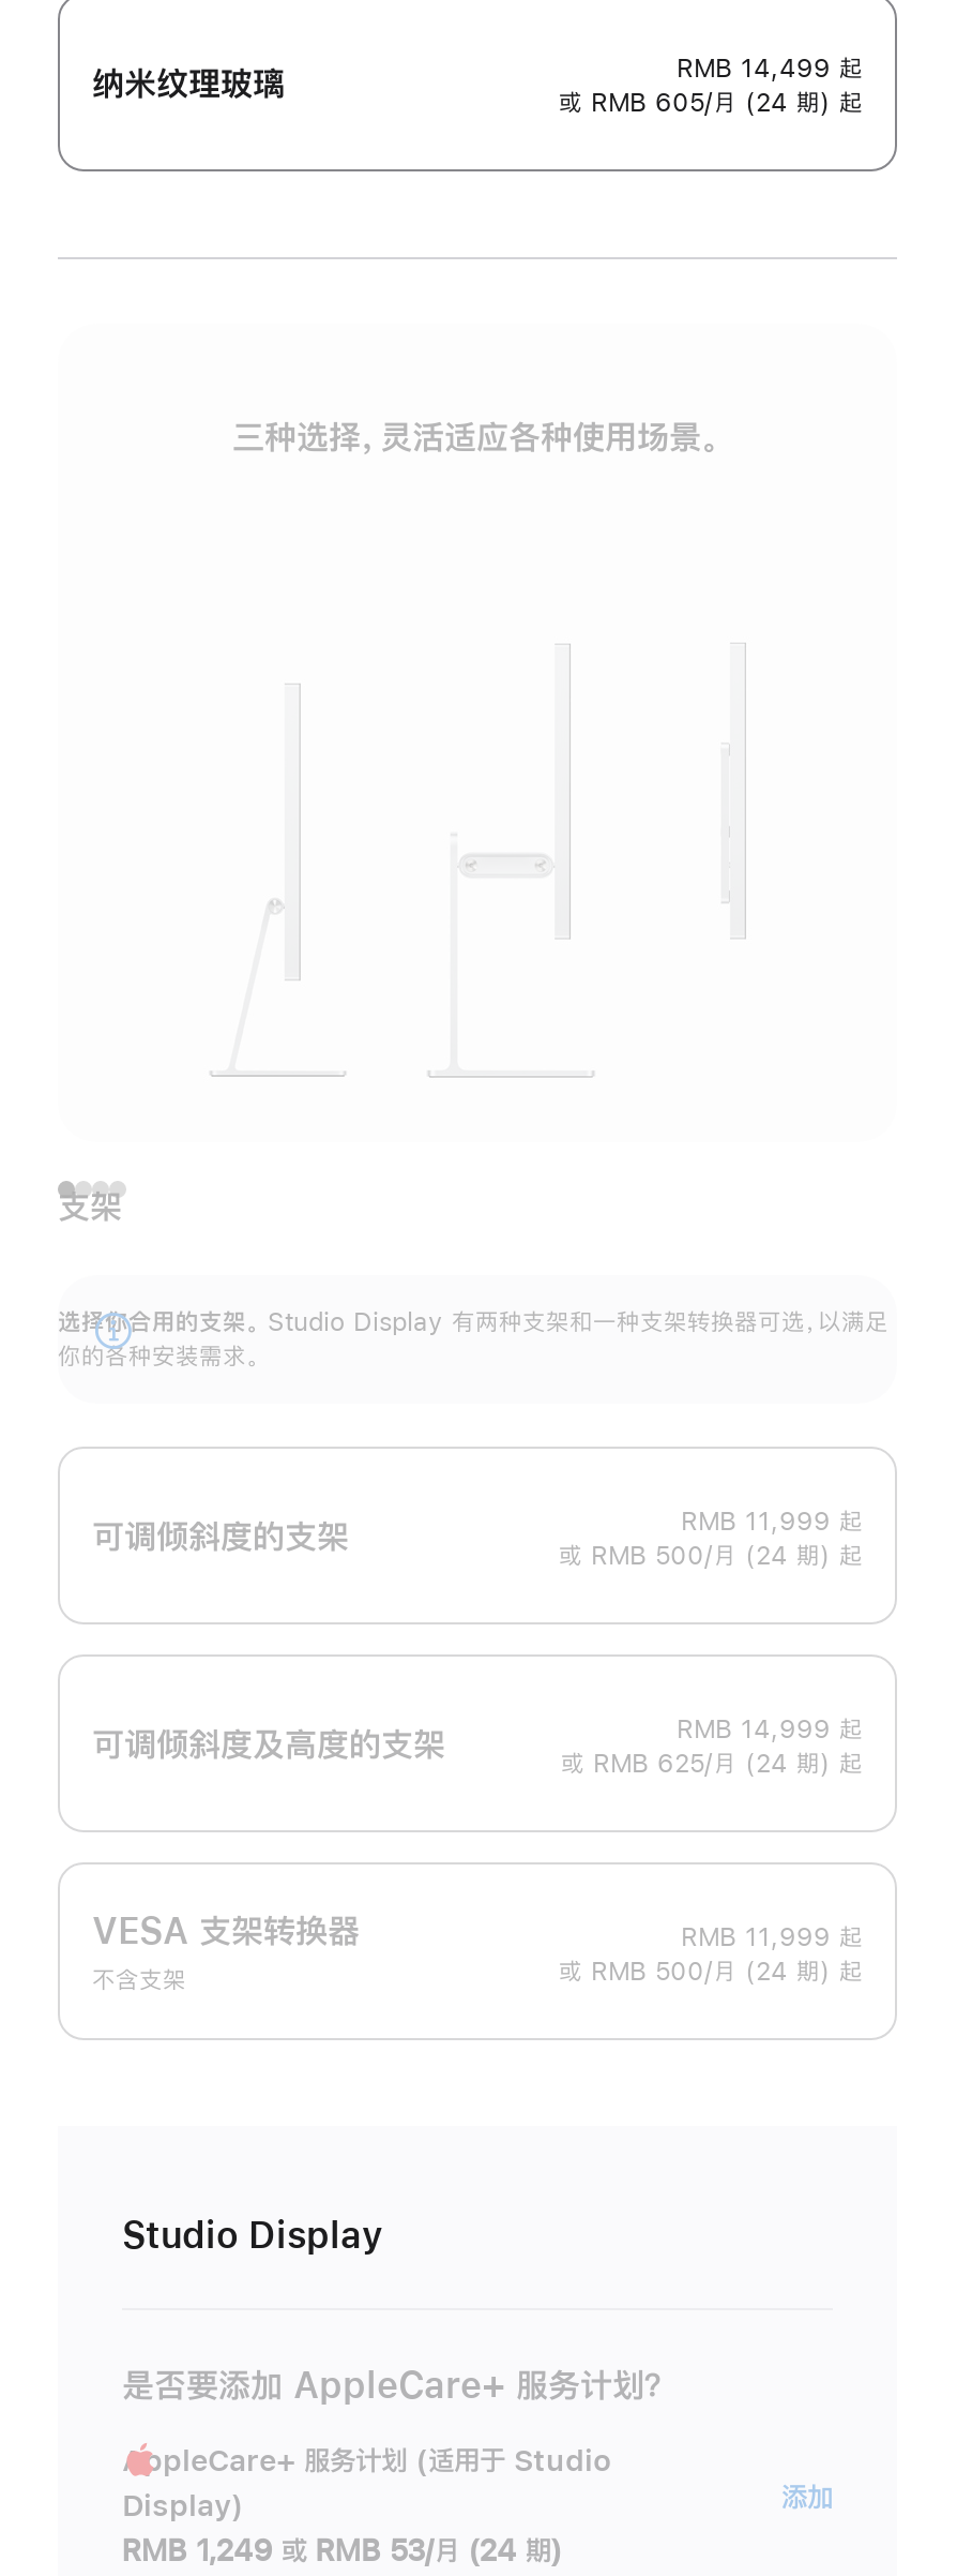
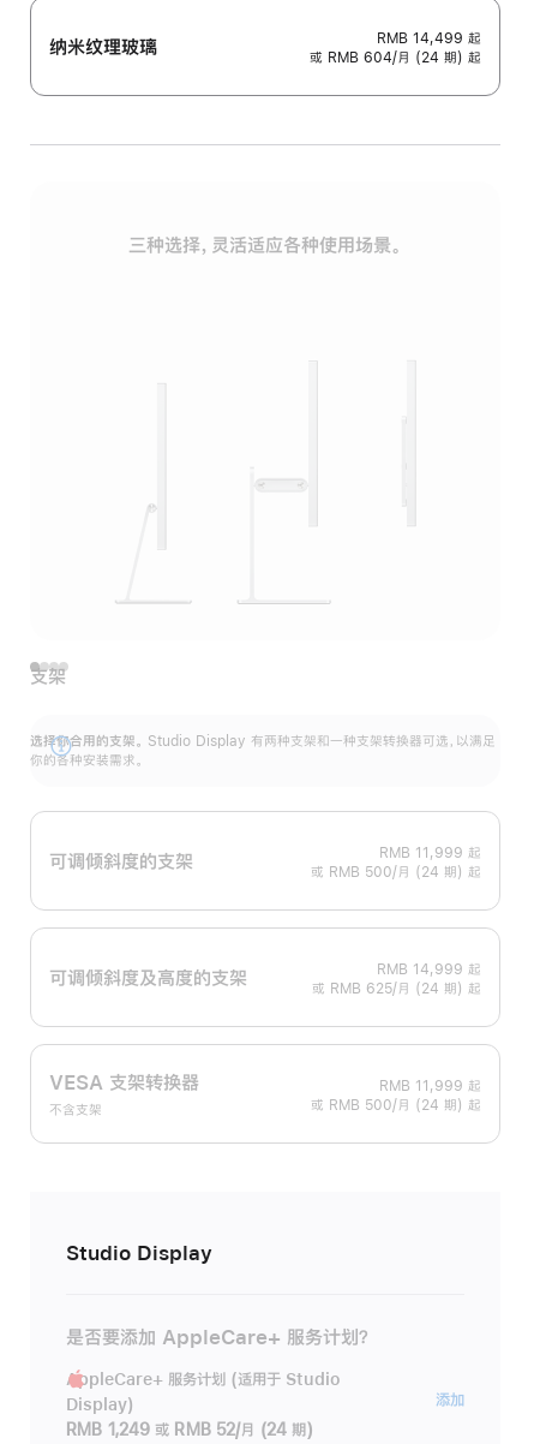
- 或 RMB 605/月 (24 期) 起
+ 或 RMB 604/月 (24 期) 起

- RMB 1,249 或 RMB 53/月 (24 期)
+ RMB 1,249 或 RMB 52/月 (24 期)
